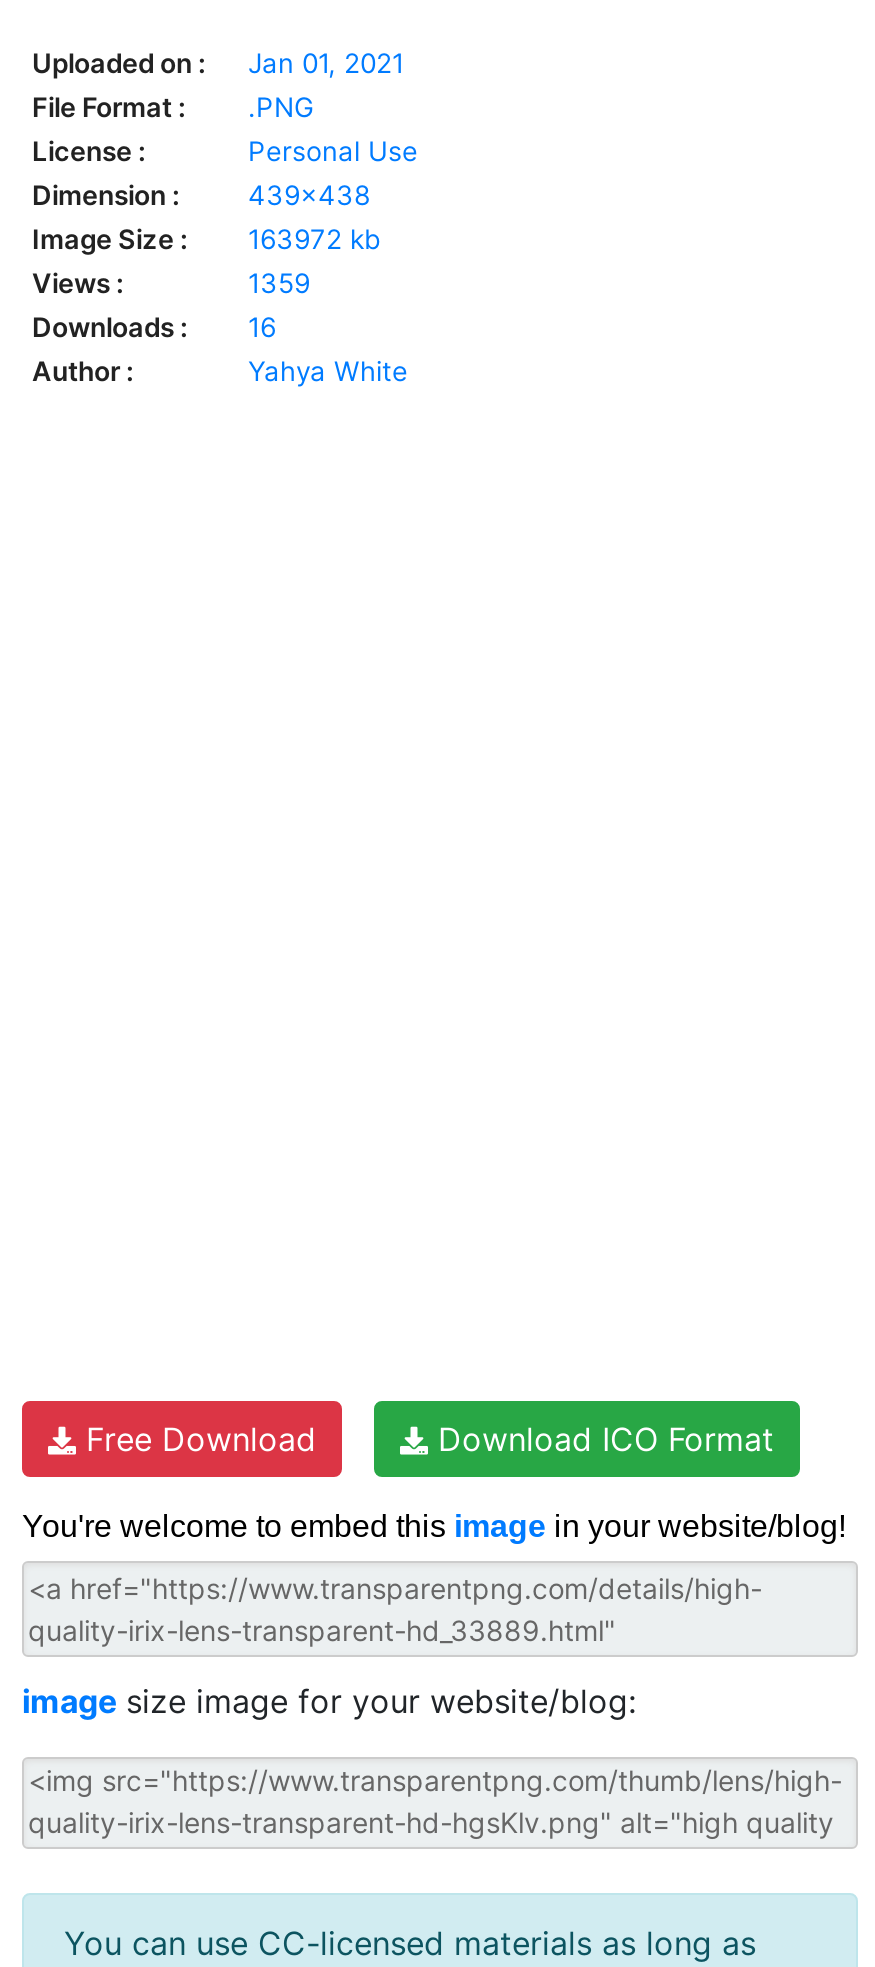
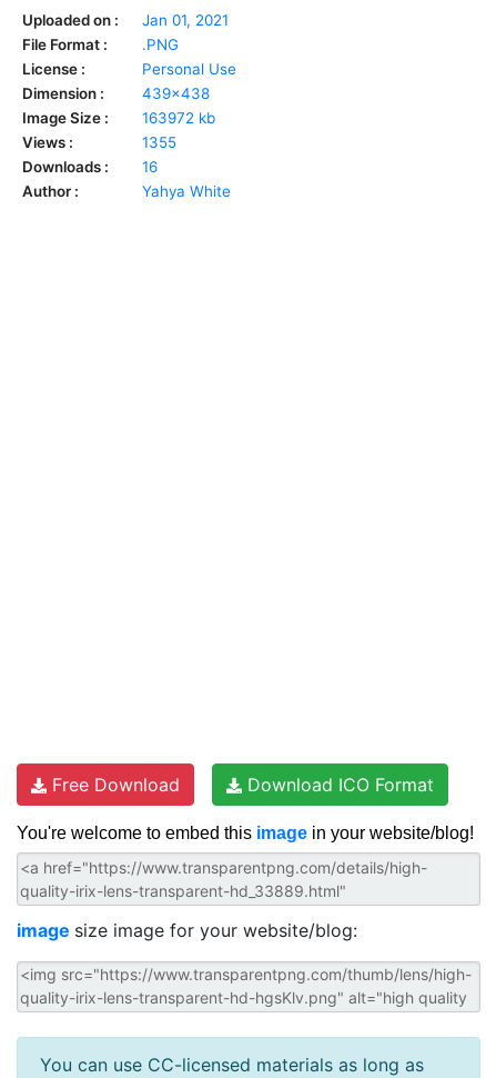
- 1359
+ 1355
